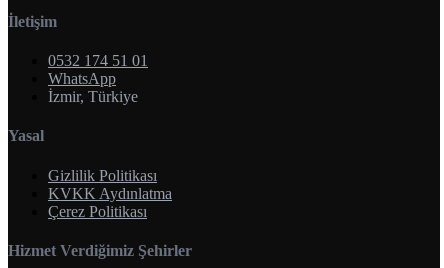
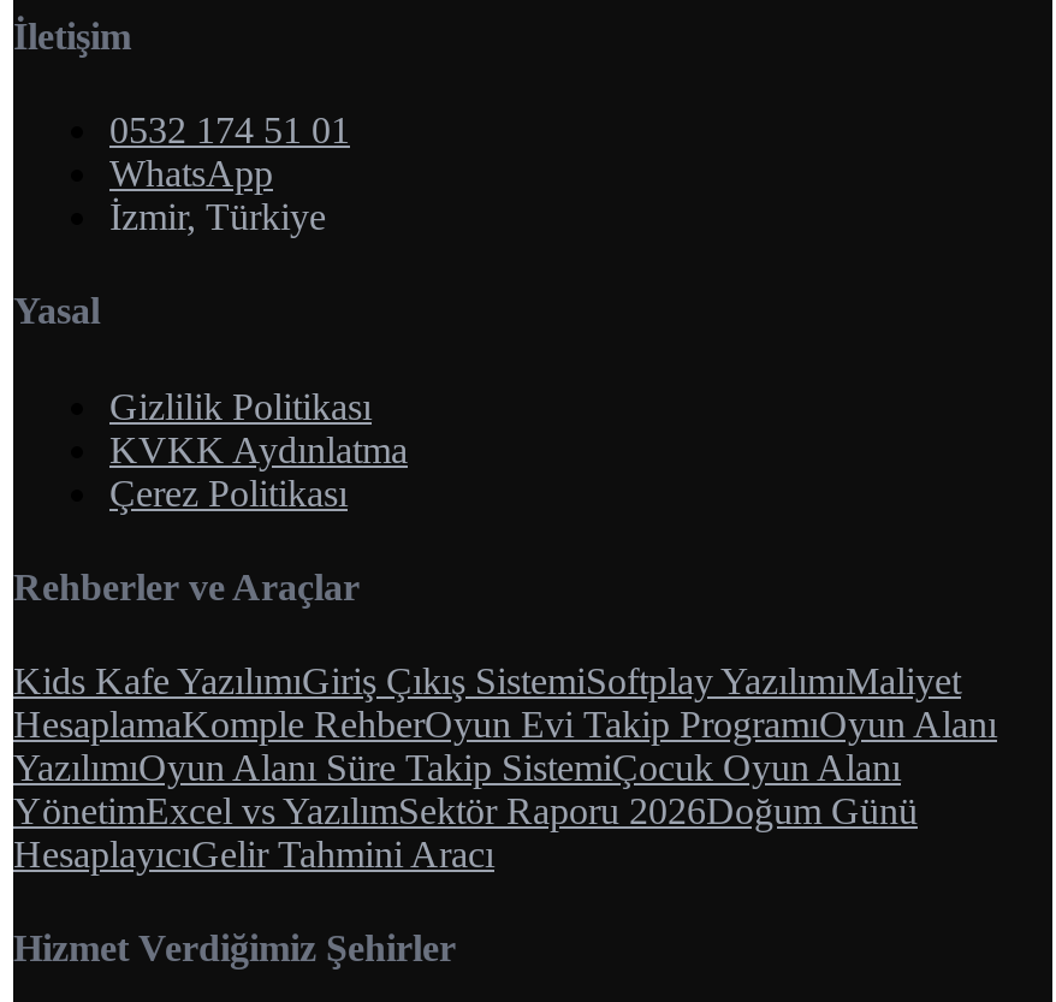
+ Rehberler ve Araçlar
+ Kids Kafe YazılımıGiriş Çıkış SistemiSoftplay YazılımıMaliyet
+ HesaplamaKomple RehberOyun Evi Takip ProgramıOyun Alanı
+ YazılımıOyun Alanı Süre Takip SistemiÇocuk Oyun Alanı
+ YönetimExcel vs YazılımSektör Raporu 2026Doğum Günü
+ HesaplayıcıGelir Tahmini Aracı
